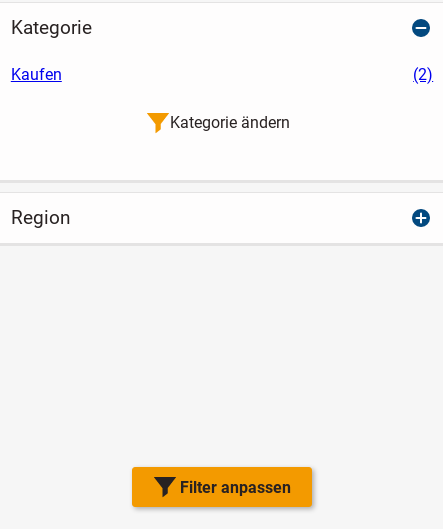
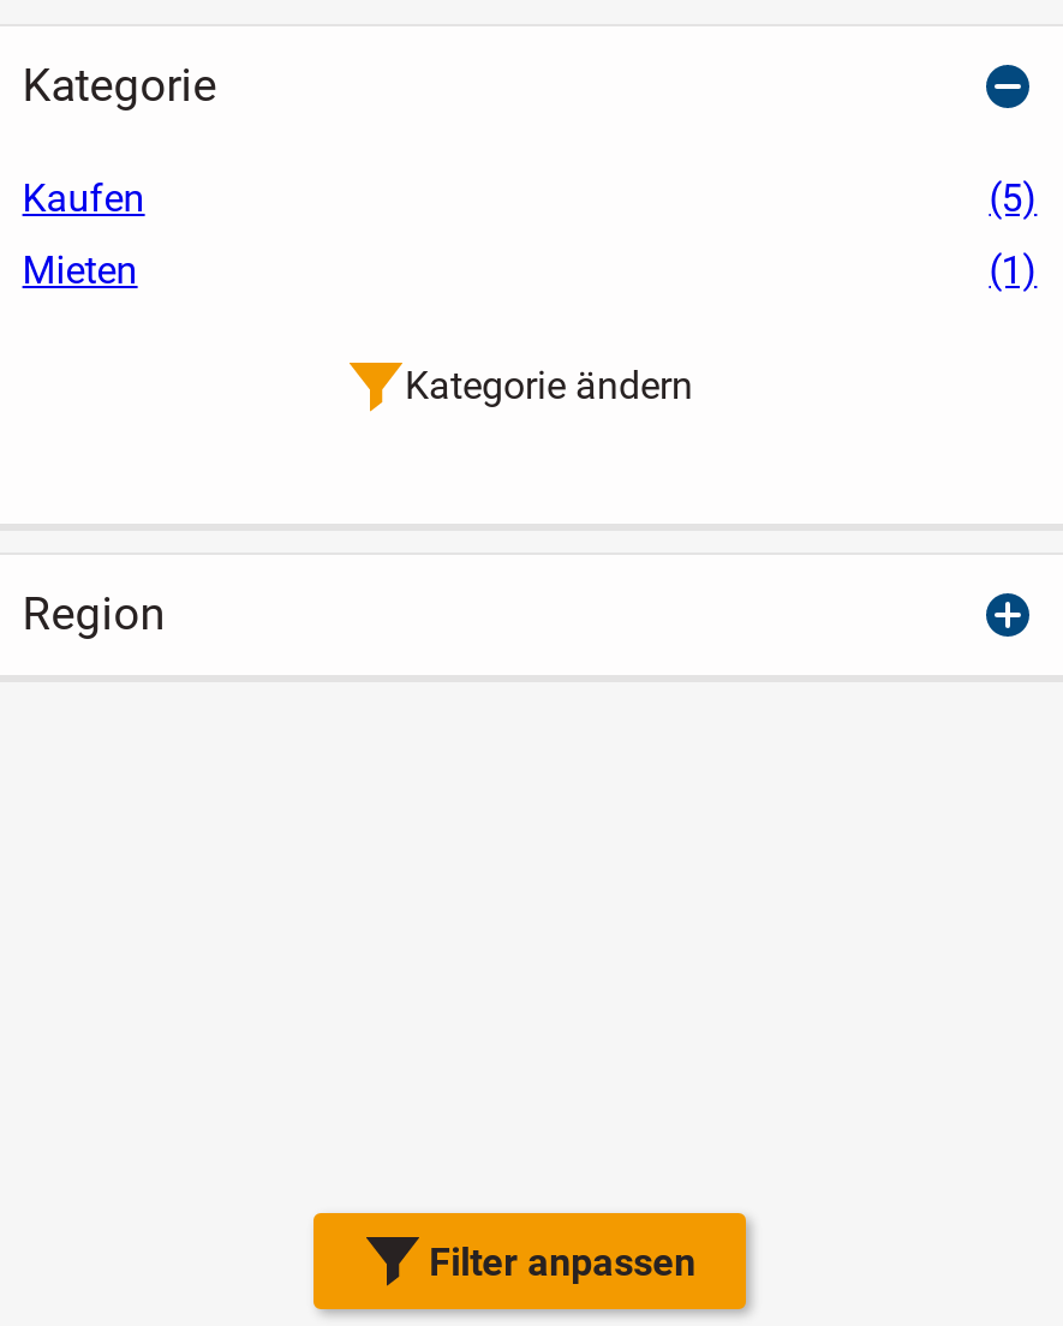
- (2)
+ (5)
+ Mieten
+ (1)
